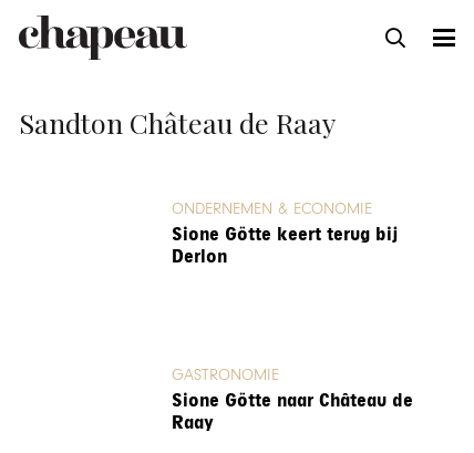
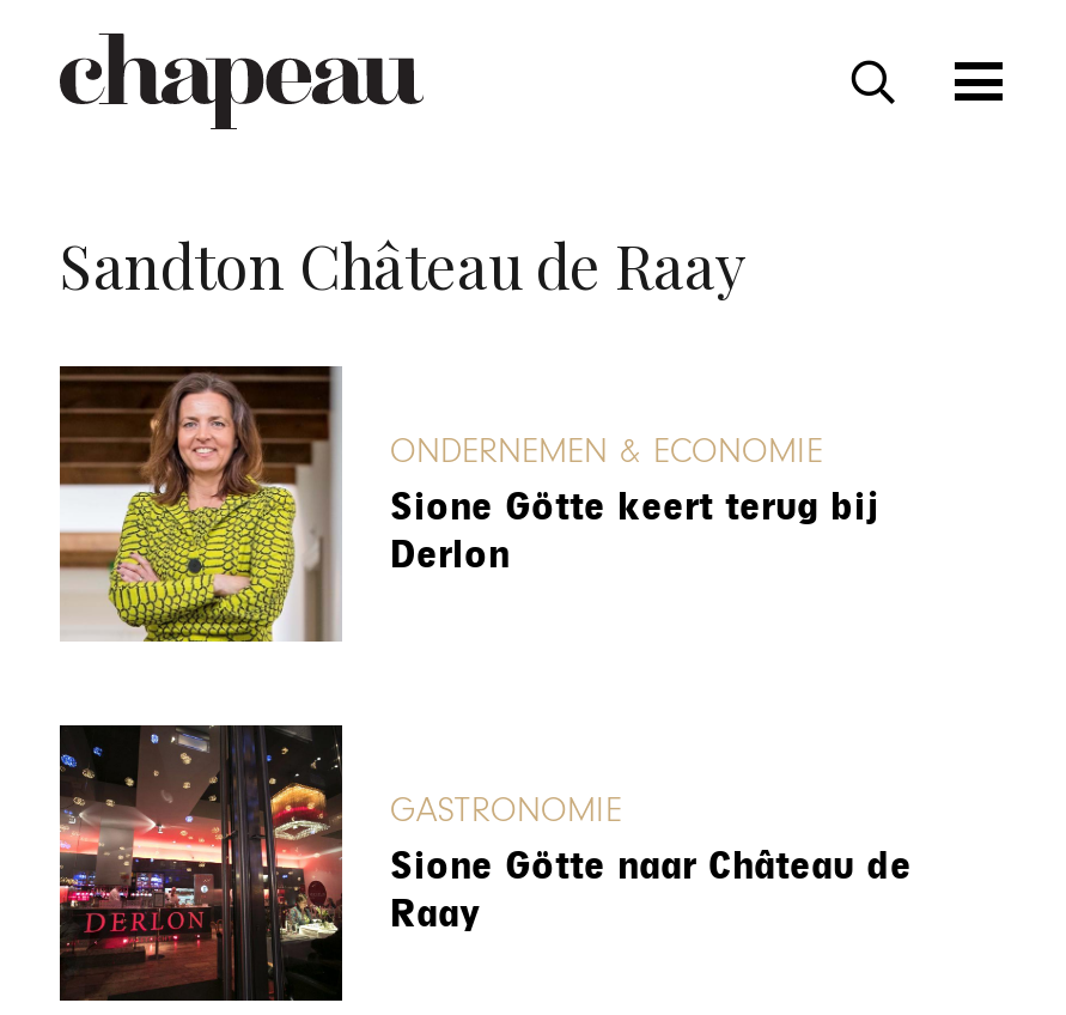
+ [image]

+ [image]
